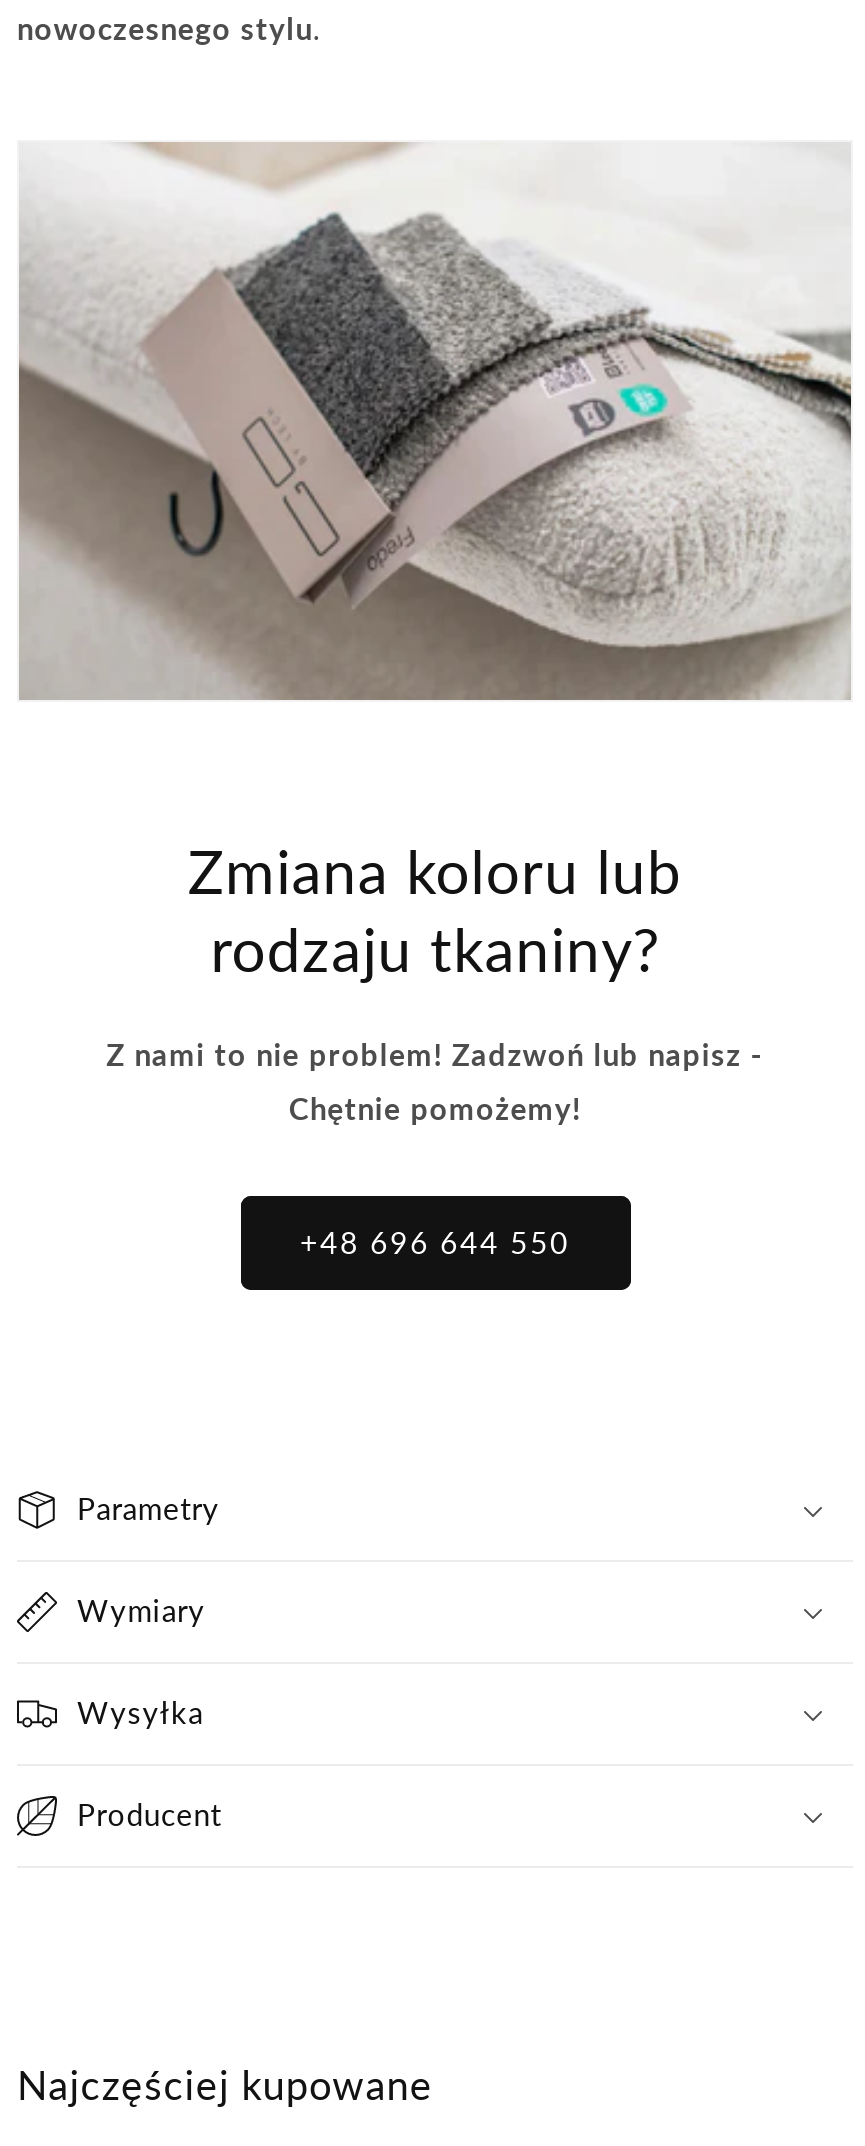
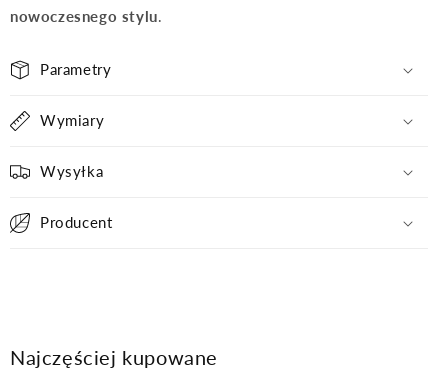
- [image]

- Zmiana koloru lub
- rodzaju tkaniny?
- Z nami to nie problem! Zadzwoń lub napisz -
- Chętnie pomożemy!

- +48 696 644 550
